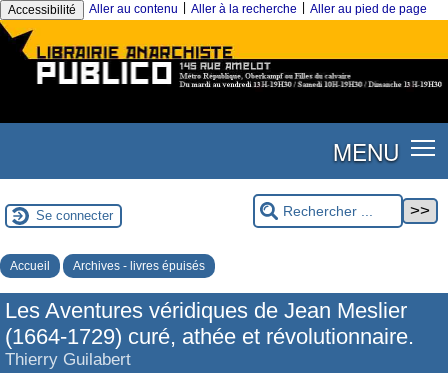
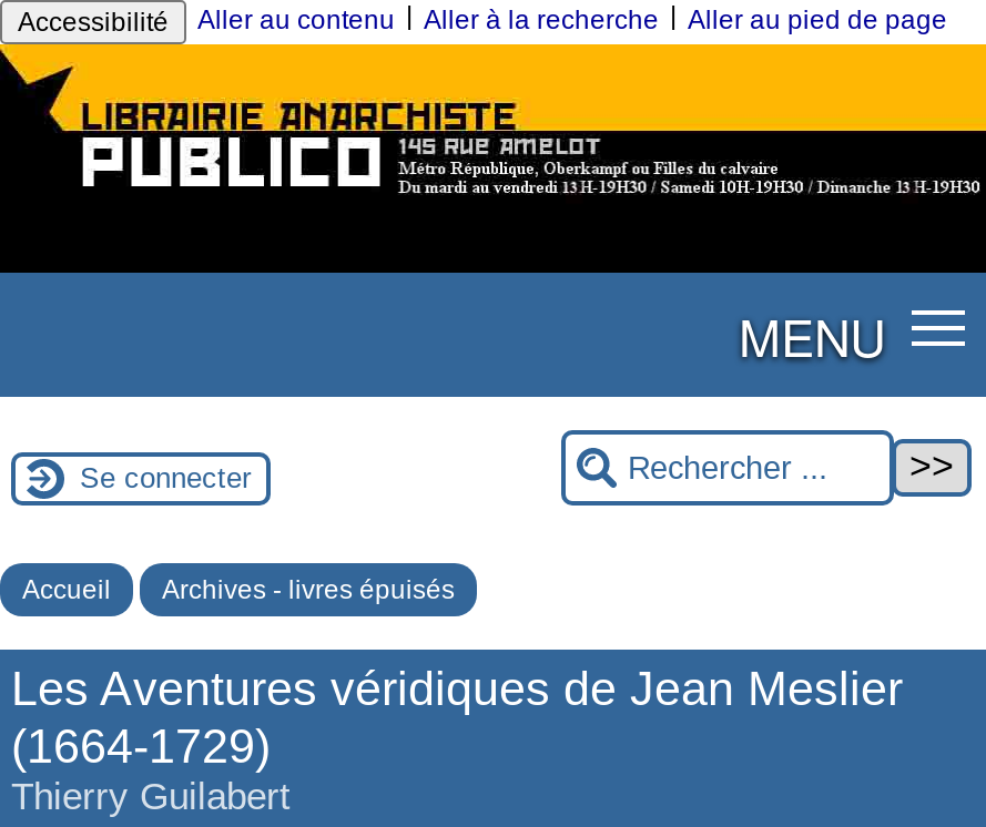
- (1664-1729) curé, athée et révolutionnaire.
+ (1664-1729)
